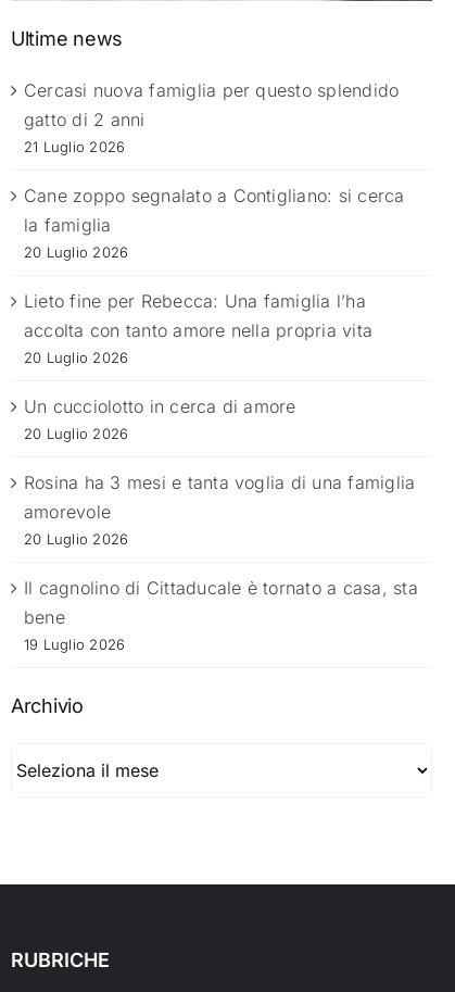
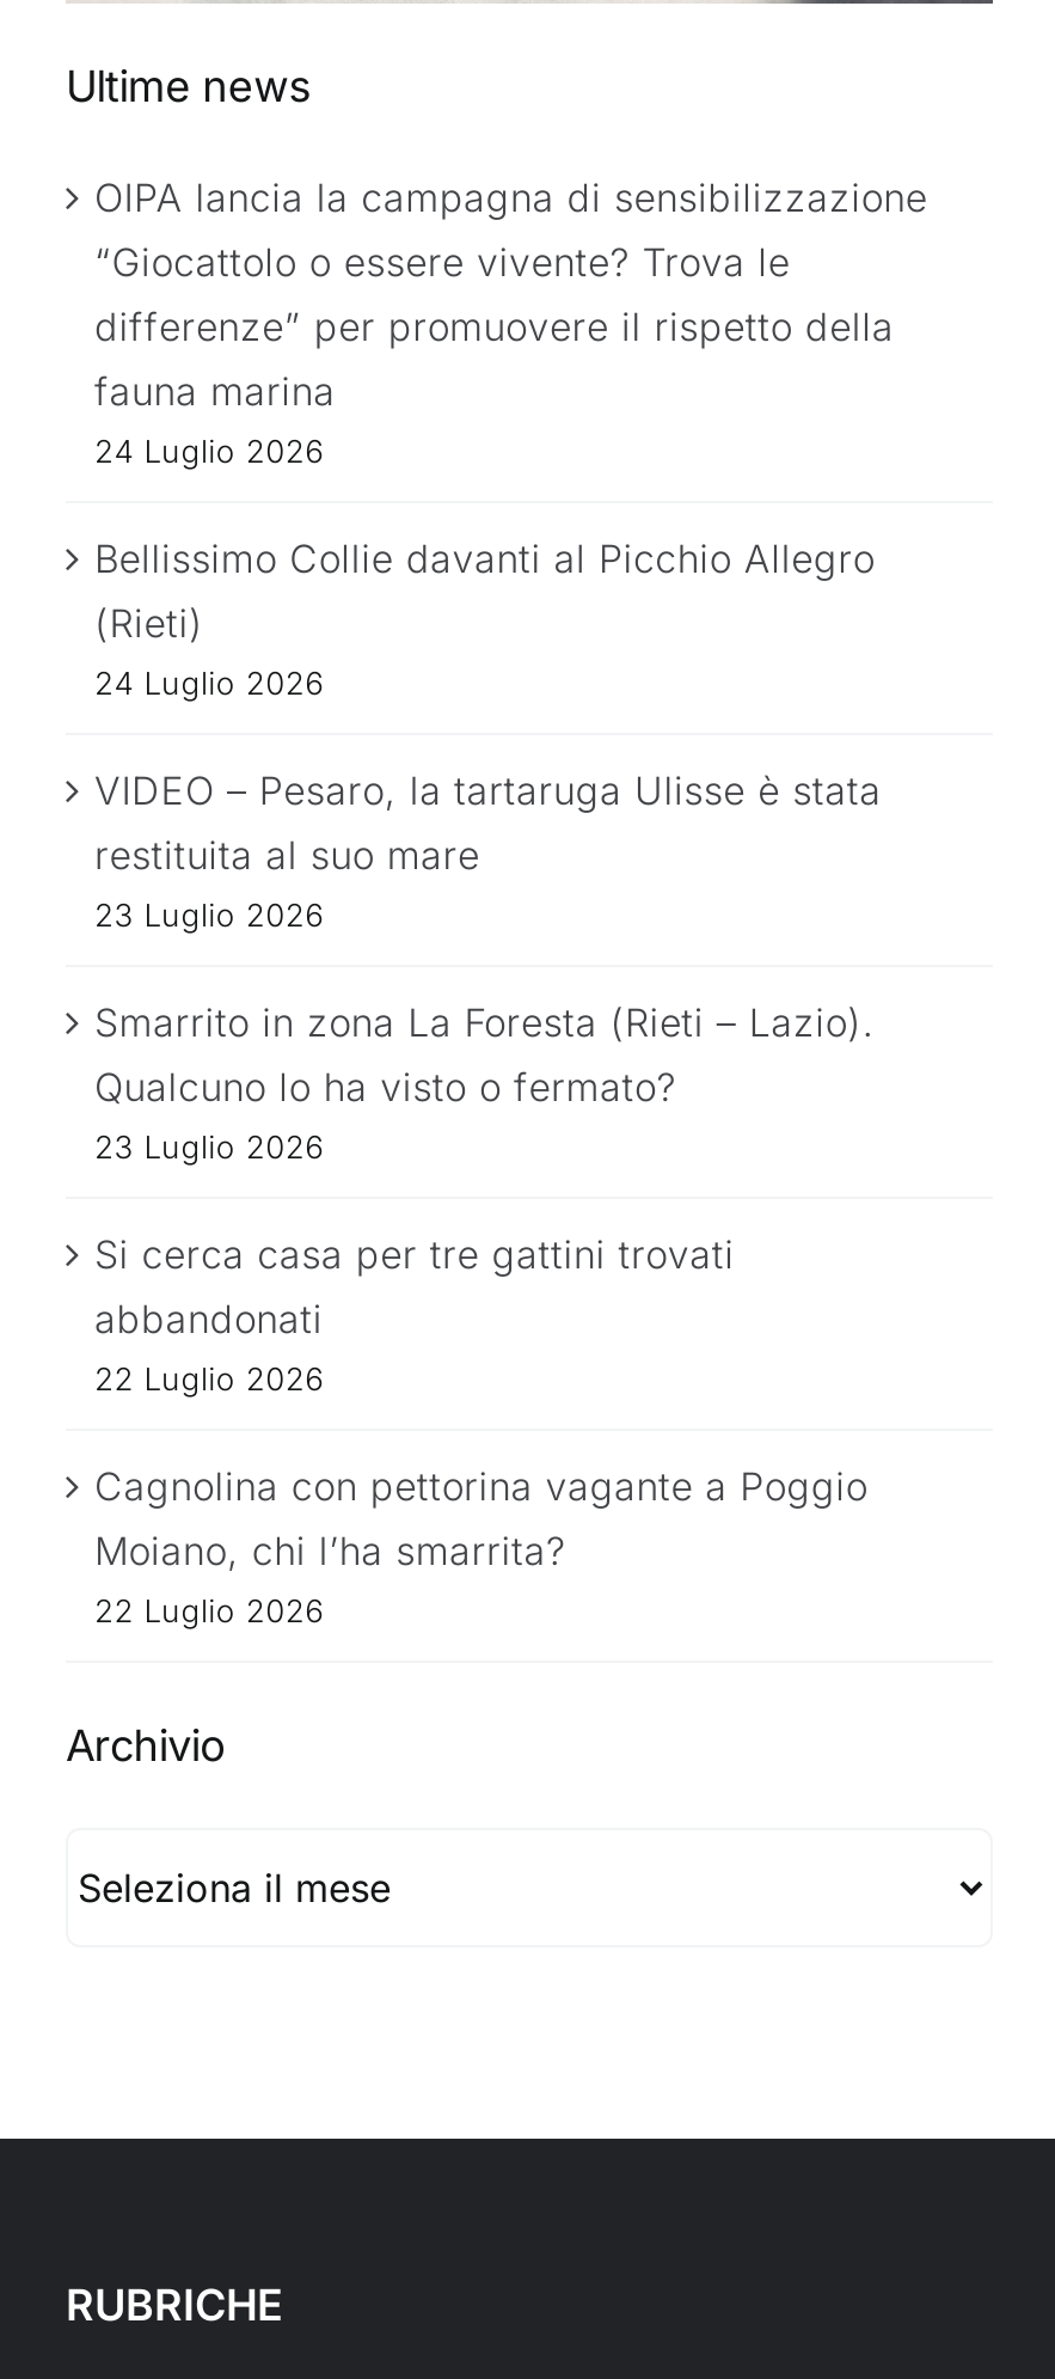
- Cercasi nuova famiglia per questo splendido
- gatto di 2 anni
- 21 Luglio 2026
+ OIPA lancia la campagna di sensibilizzazione
+ “Giocattolo o essere vivente? Trova le
+ differenze” per promuovere il rispetto della
+ fauna marina
+ 24 Luglio 2026

- Cane zoppo segnalato a Contigliano: si cerca
- la famiglia
- 20 Luglio 2026
+ Bellissimo Collie davanti al Picchio Allegro
+ (Rieti)
+ 24 Luglio 2026

- Lieto fine per Rebecca: Una famiglia l’ha
- accolta con tanto amore nella propria vita
- 20 Luglio 2026
+ VIDEO – Pesaro, la tartaruga Ulisse è stata
+ restituita al suo mare
+ 23 Luglio 2026

- Un cucciolotto in cerca di amore
- 20 Luglio 2026
+ Smarrito in zona La Foresta (Rieti – Lazio).
+ Qualcuno lo ha visto o fermato?
+ 23 Luglio 2026

- Rosina ha 3 mesi e tanta voglia di una famiglia
- amorevole
- 20 Luglio 2026
+ Si cerca casa per tre gattini trovati
+ abbandonati
+ 22 Luglio 2026

- Il cagnolino di Cittaducale è tornato a casa, sta
- bene
- 19 Luglio 2026
+ Cagnolina con pettorina vagante a Poggio
+ Moiano, chi l’ha smarrita?
+ 22 Luglio 2026
